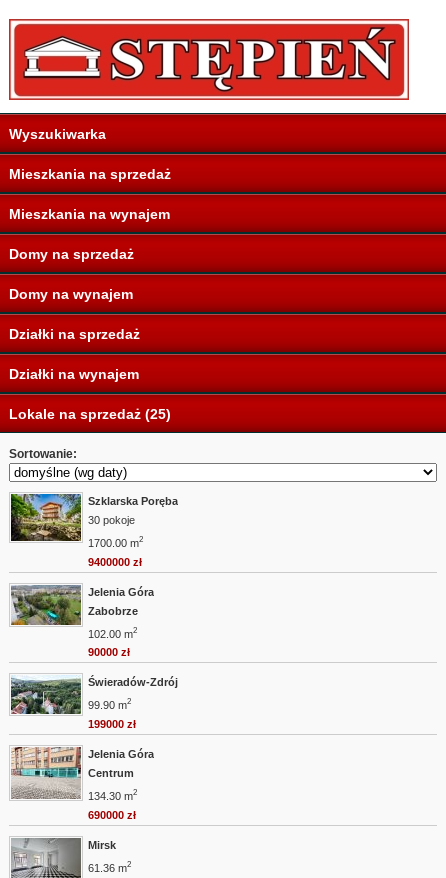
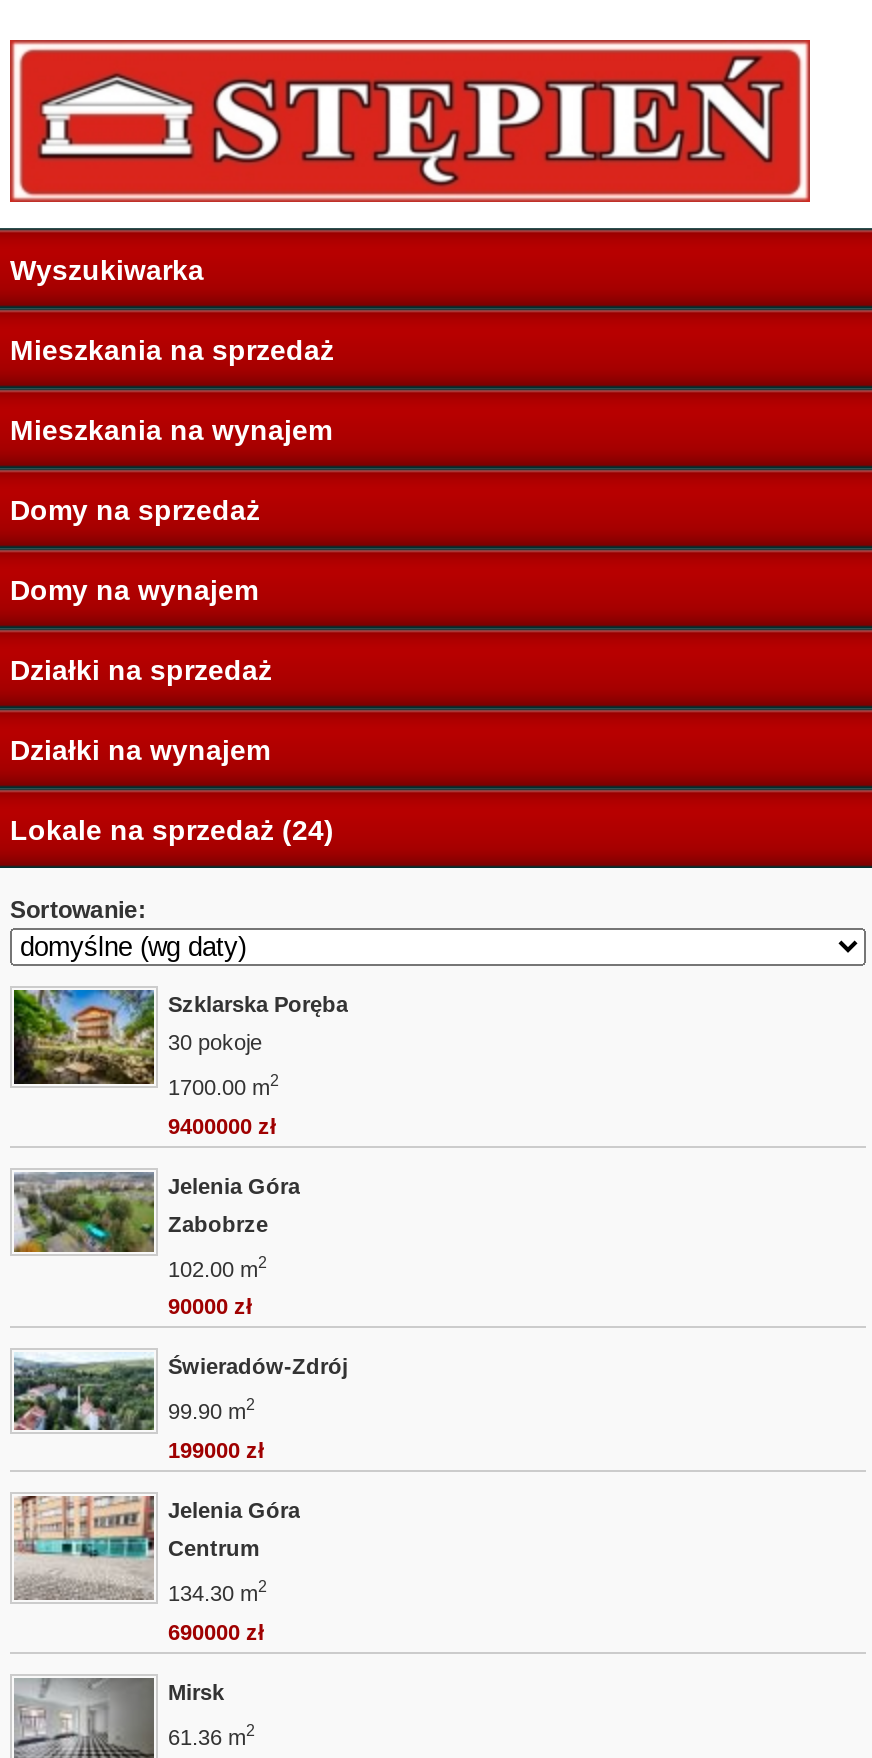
- Lokale na sprzedaż (25)
+ Lokale na sprzedaż (24)
